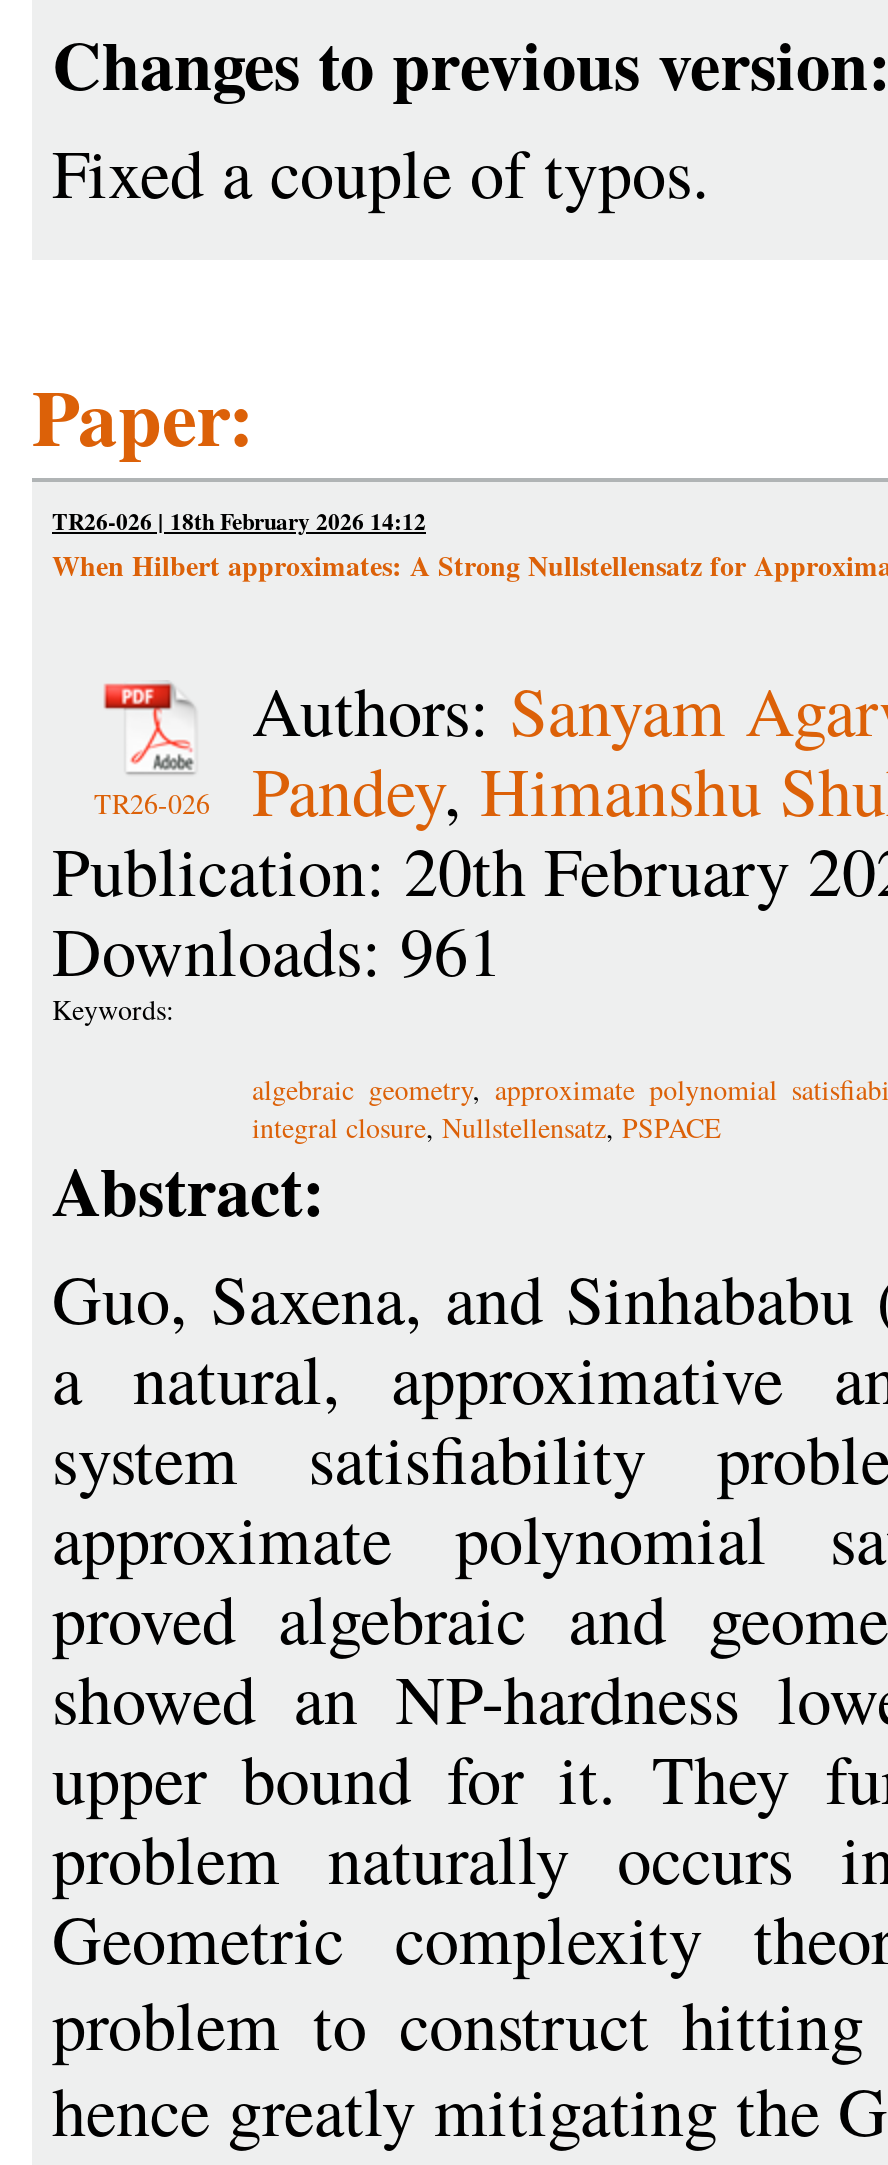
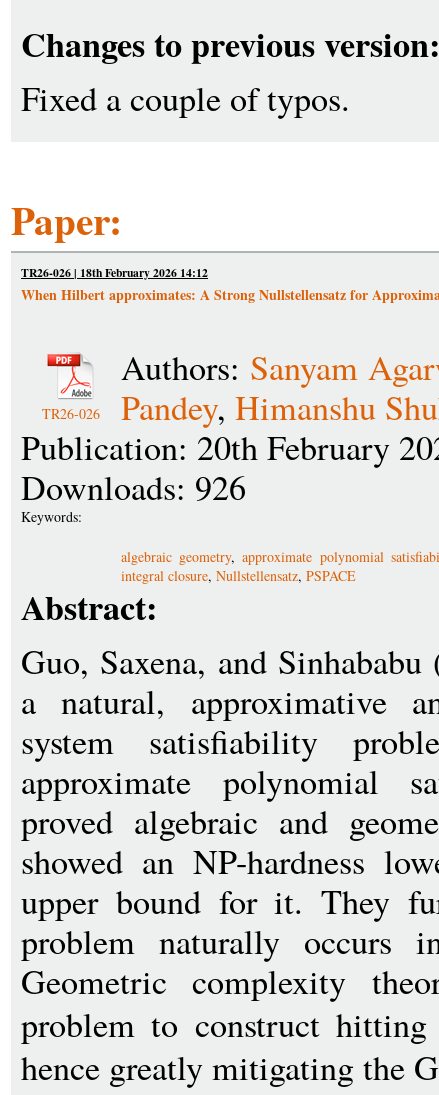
- Downloads: 961
+ Downloads: 926
